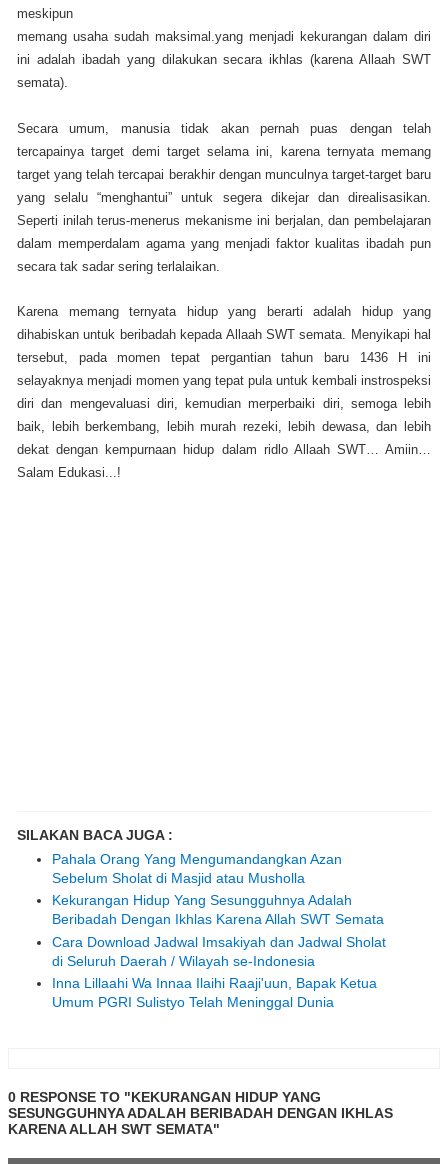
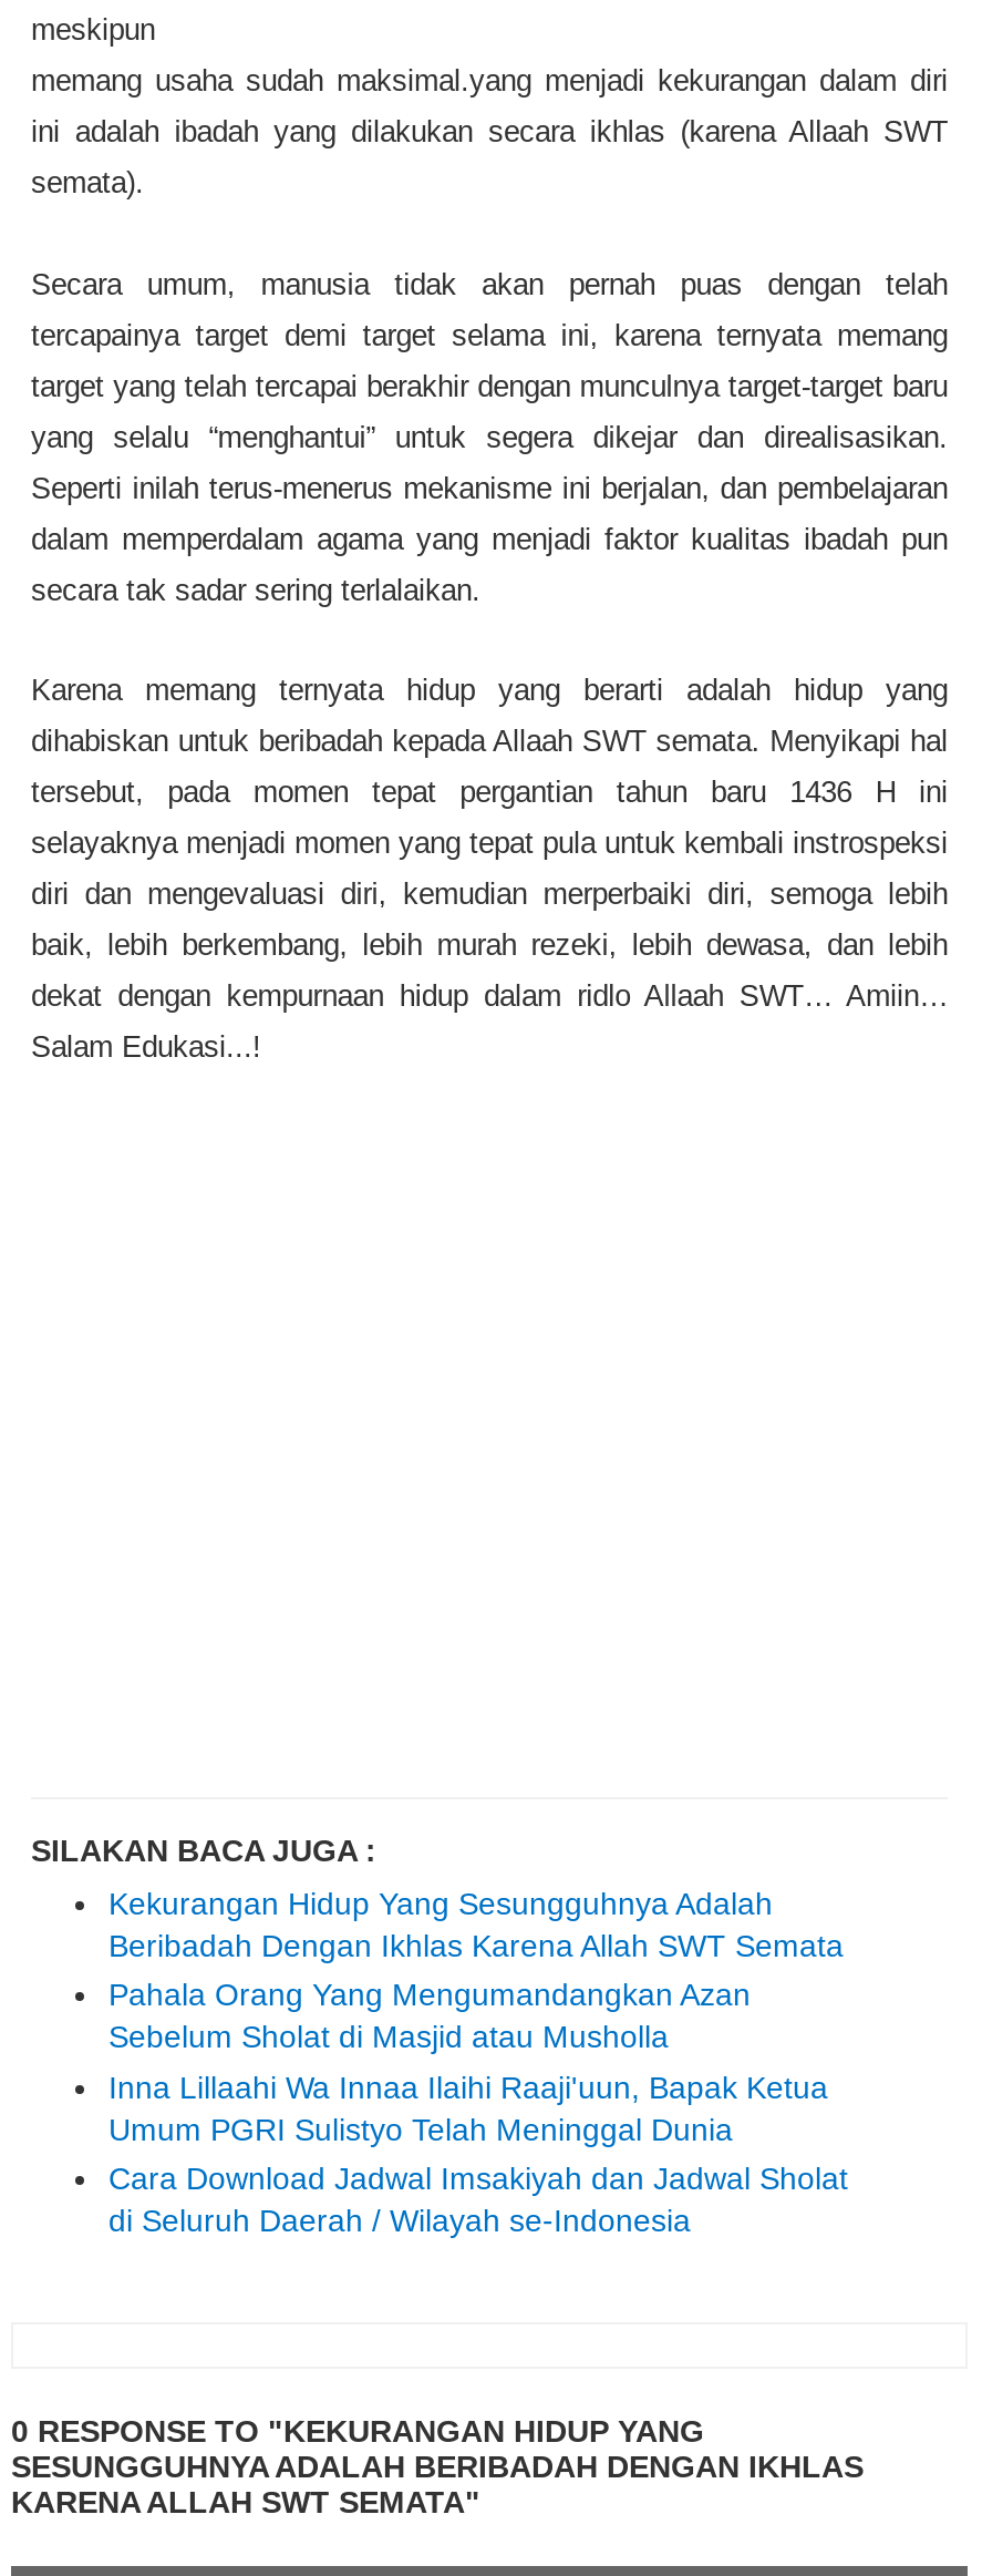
moved down: Pahala Orang Yang Mengumandangkan Azan | Sebelum Sholat di Masjid atau Musholla

moved up: Kekurangan Hidup Yang Sesungguhnya Adalah | Beribadah Dengan Ikhlas Karena Allah SWT Semata

moved down: Cara Download Jadwal Imsakiyah dan Jadwal Sholat | di Seluruh Daerah / Wilayah se-Indonesia

moved up: Inna Lillaahi Wa Innaa Ilaihi Raaji'uun, Bapak Ketua | Umum PGRI Sulistyo Telah Meninggal Dunia
